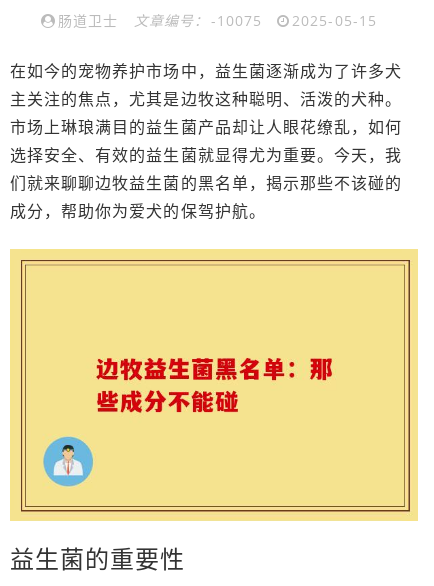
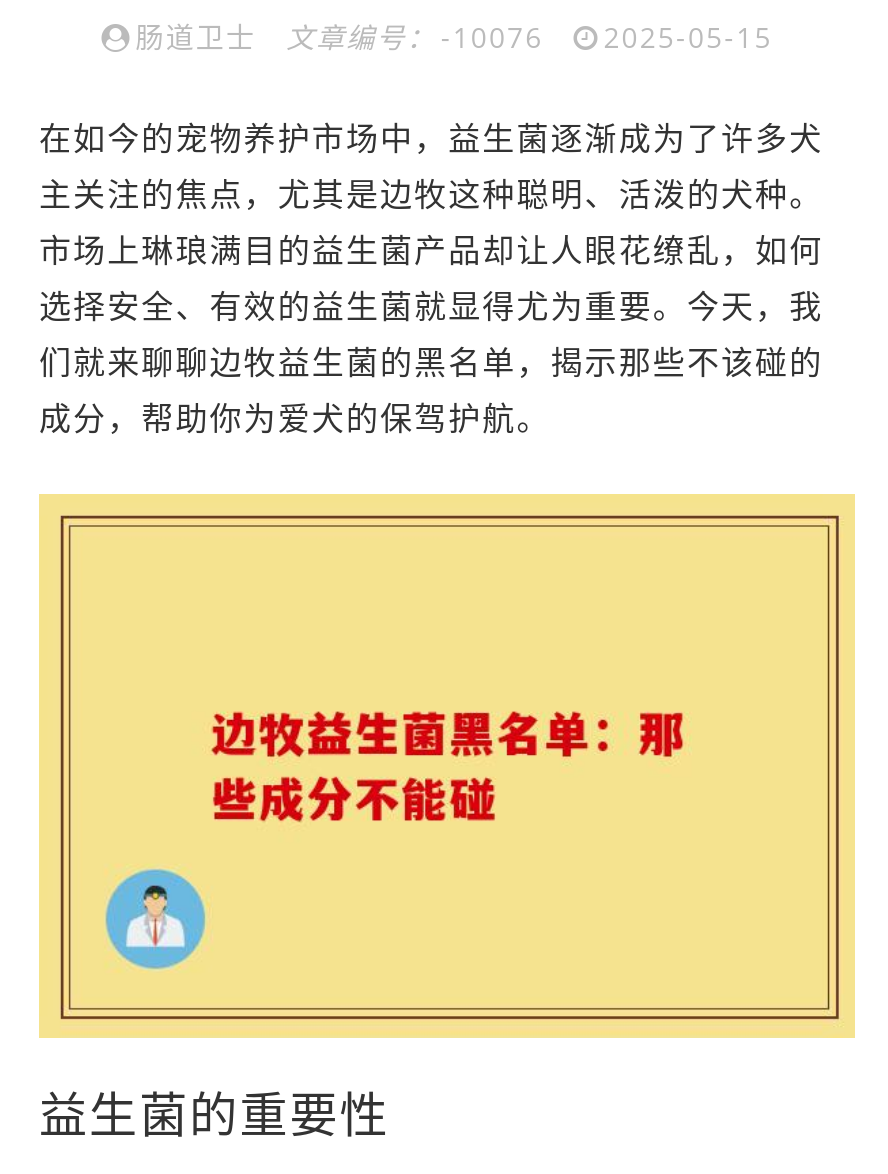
- 肠道卫士 文章编号： -10075 2025-05-15
+ 肠道卫士 文章编号： -10076 2025-05-15
